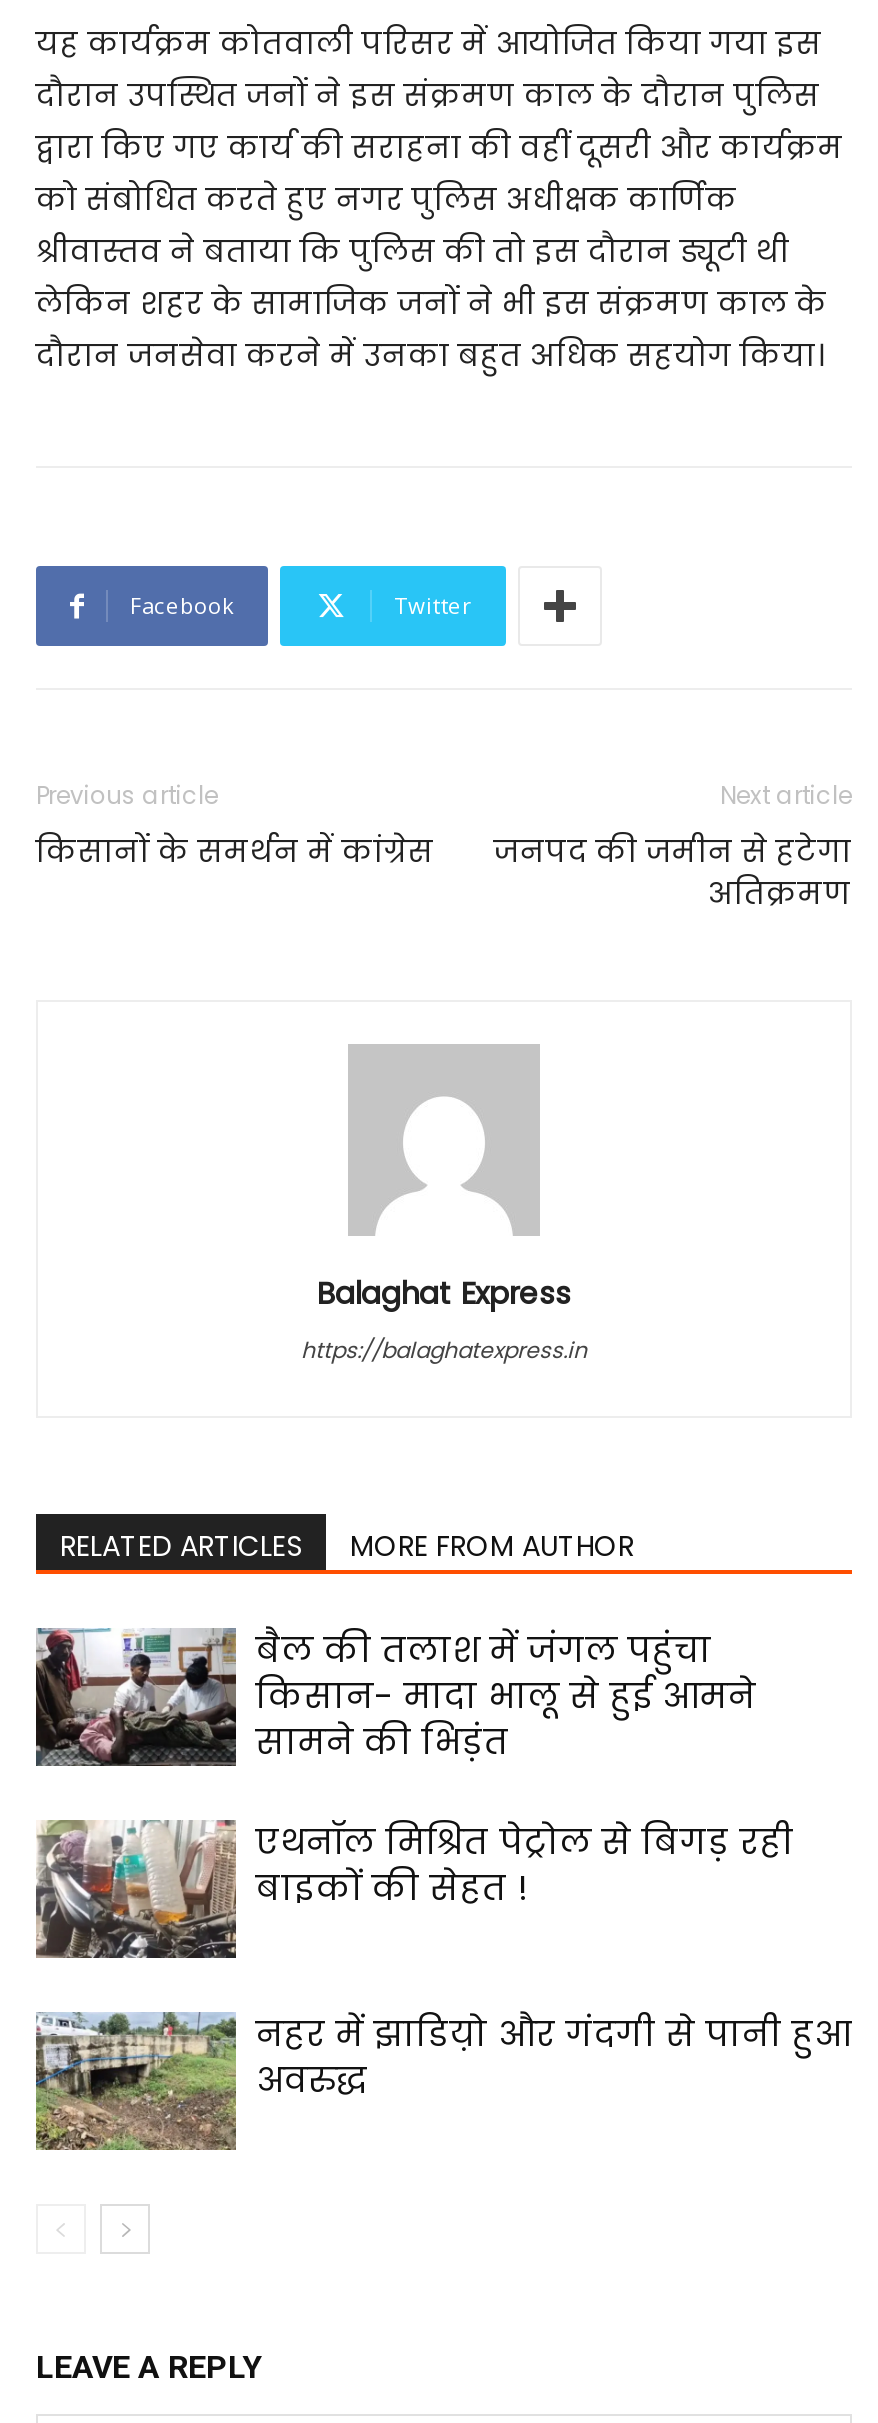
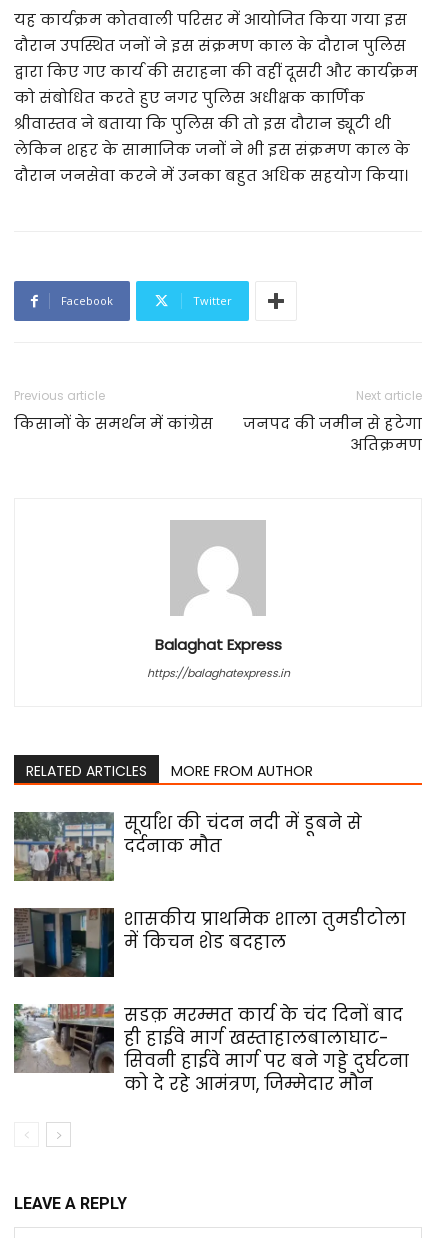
- [image]
- बैल की तलाश में जंगल पहुंचा
- किसान- मादा भालू से हुई आमने
- सामने की भिड़ंत
+ [image]
+ सूर्यांश की चंदन नदी में डूबने से
+ दर्दनाक मौत

- [image]
- एथनॉल मिश्रित पेट्रोल से बिगड़ रही
- बाइकों की सेहत !
+ [image]
+ शासकीय प्राथमिक शाला तुमडीटोला
+ में किचन शेड बदहाल

- [image]
- नहर में झाडिय़ो और गंदगी से पानी हुआ
- अवरुद्ध
+ [image]
+ सडक़ मरम्मत कार्य के चंद दिनों बाद
+ ही हाईवे मार्ग खस्ताहालबालाघाट-
+ सिवनी हाईवे मार्ग पर बने गड्डे दुर्घटना
+ को दे रहे आमंत्रण, जिम्मेदार मौन
